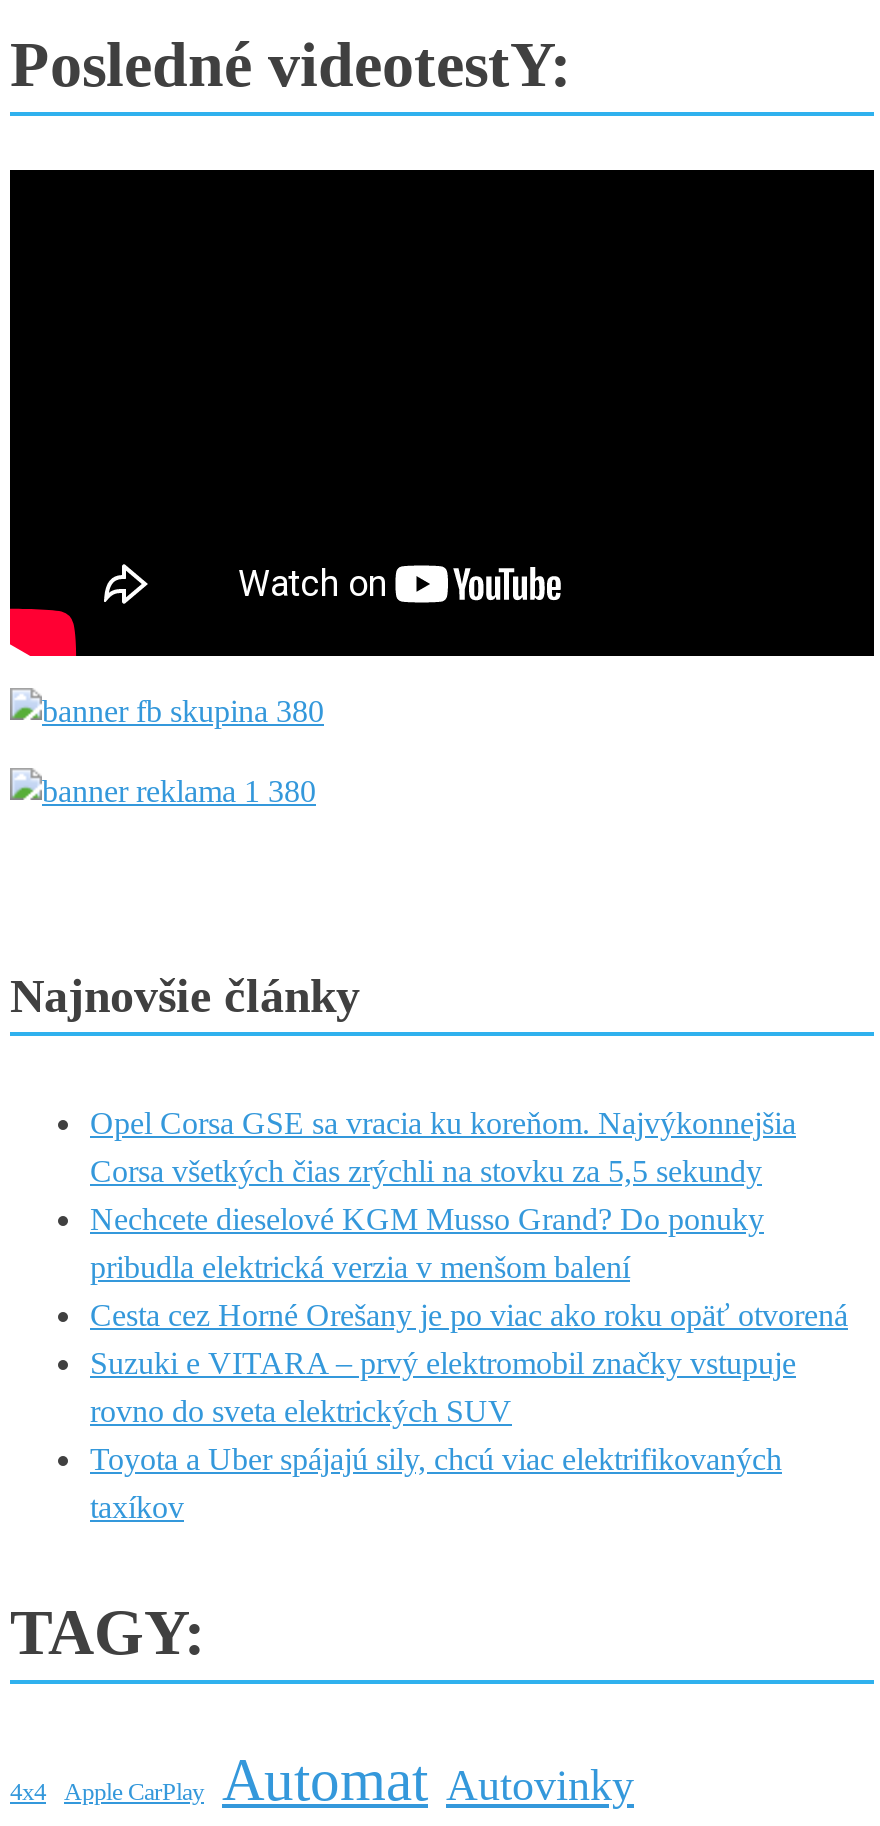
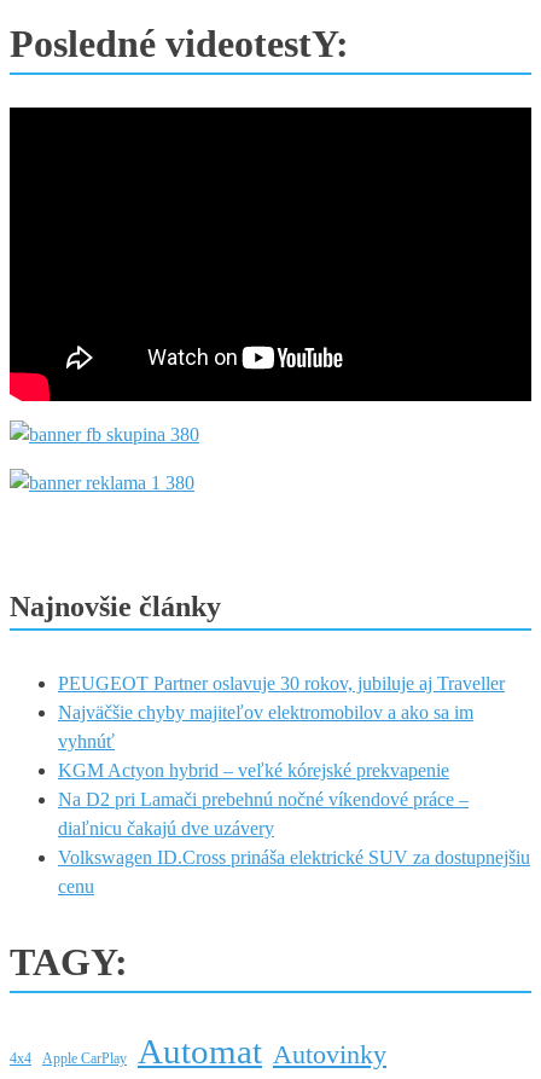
- Opel Corsa GSE sa vracia ku koreňom. Najvýkonnejšia
- Corsa všetkých čias zrýchli na stovku za 5,5 sekundy
- Nechcete dieselové KGM Musso Grand? Do ponuky
- pribudla elektrická verzia v menšom balení
- Cesta cez Horné Orešany je po viac ako roku opäť otvorená
- Suzuki e VITARA – prvý elektromobil značky vstupuje
- rovno do sveta elektrických SUV
- Toyota a Uber spájajú sily, chcú viac elektrifikovaných
- taxíkov
+ PEUGEOT Partner oslavuje 30 rokov, jubiluje aj Traveller
+ Najväčšie chyby majiteľov elektromobilov a ako sa im
+ vyhnúť
+ KGM Actyon hybrid – veľké kórejské prekvapenie
+ Na D2 pri Lamači prebehnú nočné víkendové práce –
+ diaľnicu čakajú dve uzávery
+ Volkswagen ID.Cross prináša elektrické SUV za dostupnejšiu
+ cenu
